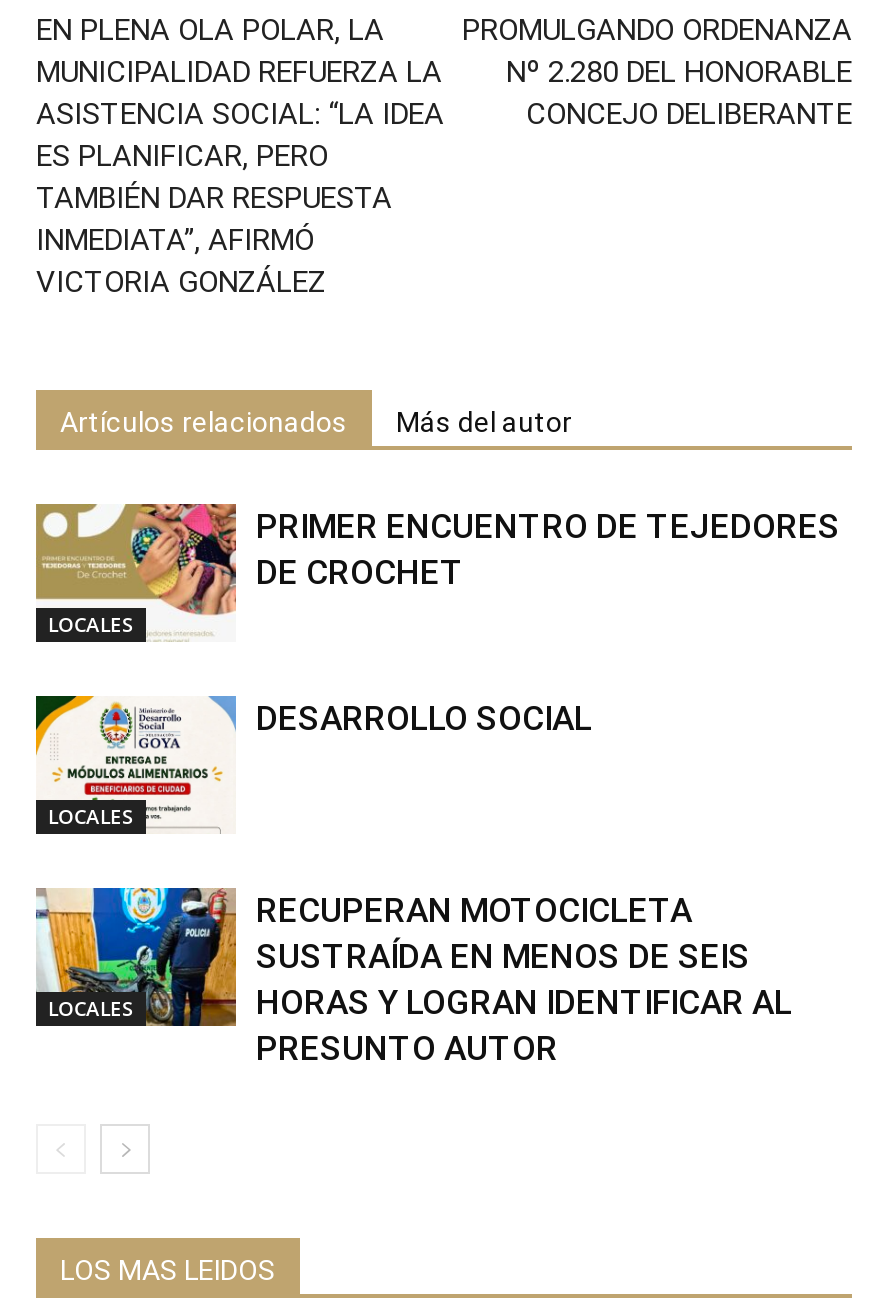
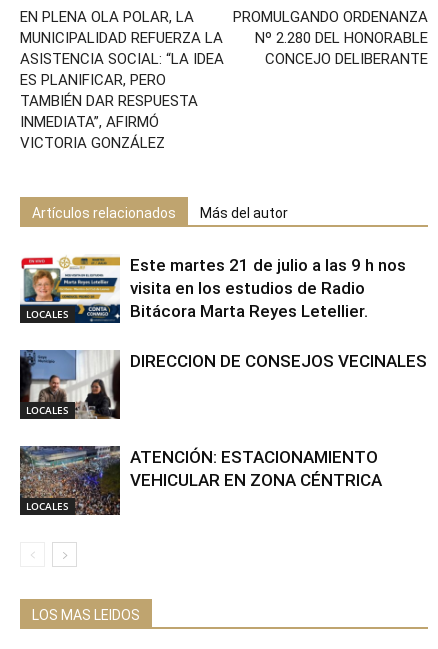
- [image]
- PRIMER ENCUENTRO DE TEJEDORES
- DE CROCHET
+ [image]
+ Este martes 21 de julio a las 9 h nos
+ visita en los estudios de Radio
+ Bitácora Marta Reyes Letellier.

- [image]
- DESARROLLO SOCIAL
+ [image]
+ DIRECCION DE CONSEJOS VECINALES

- [image]
- RECUPERAN MOTOCICLETA
- SUSTRAÍDA EN MENOS DE SEIS
- HORAS Y LOGRAN IDENTIFICAR AL
- PRESUNTO AUTOR
+ [image]
+ ATENCIÓN: ESTACIONAMIENTO
+ VEHICULAR EN ZONA CÉNTRICA
